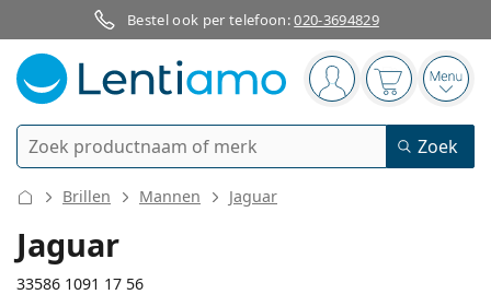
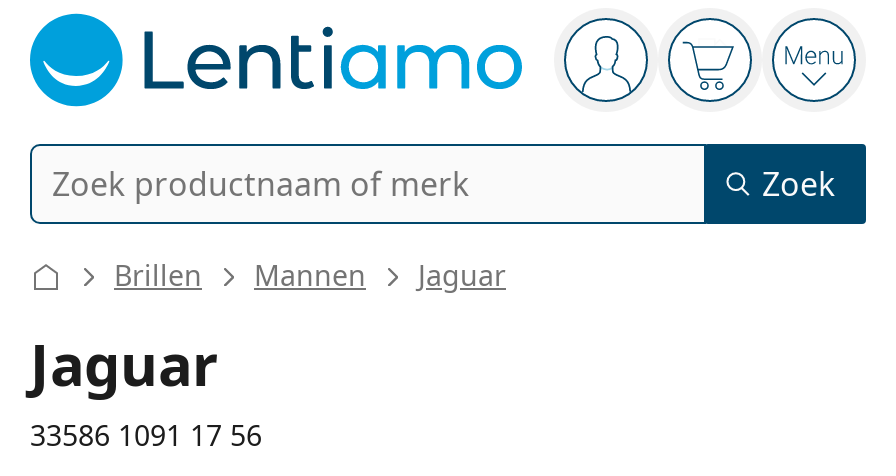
- Bestel ook per telefoon: 020-3694829
